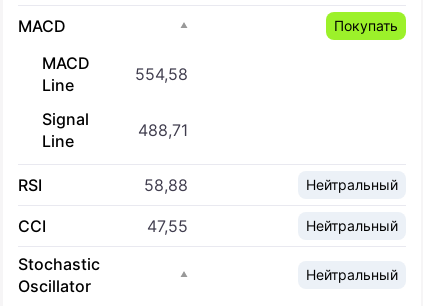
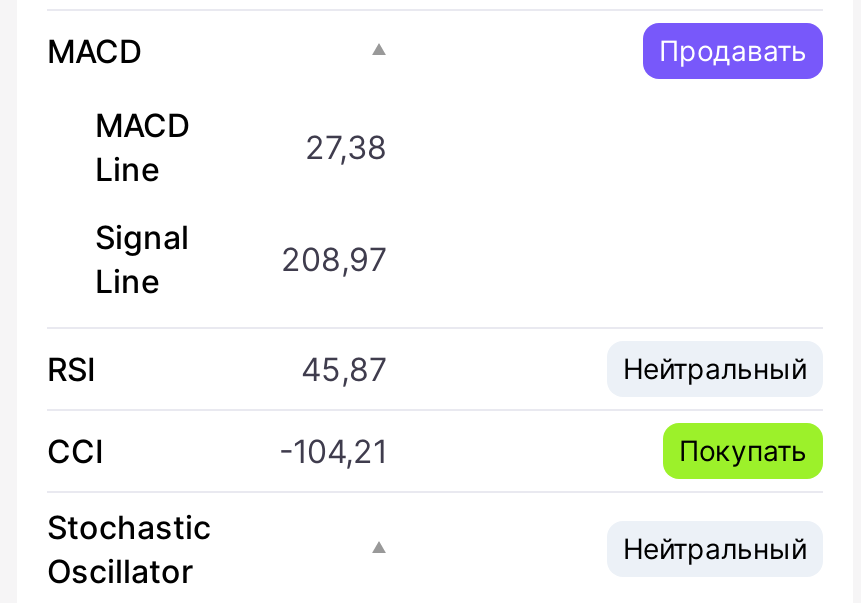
- Покупать
+ Продавать

- 554,58
+ 27,38

- 488,71
+ 208,97

- 58,88
+ 45,87

- 47,55
- Нейтральный
+ -104,21
+ Покупать
